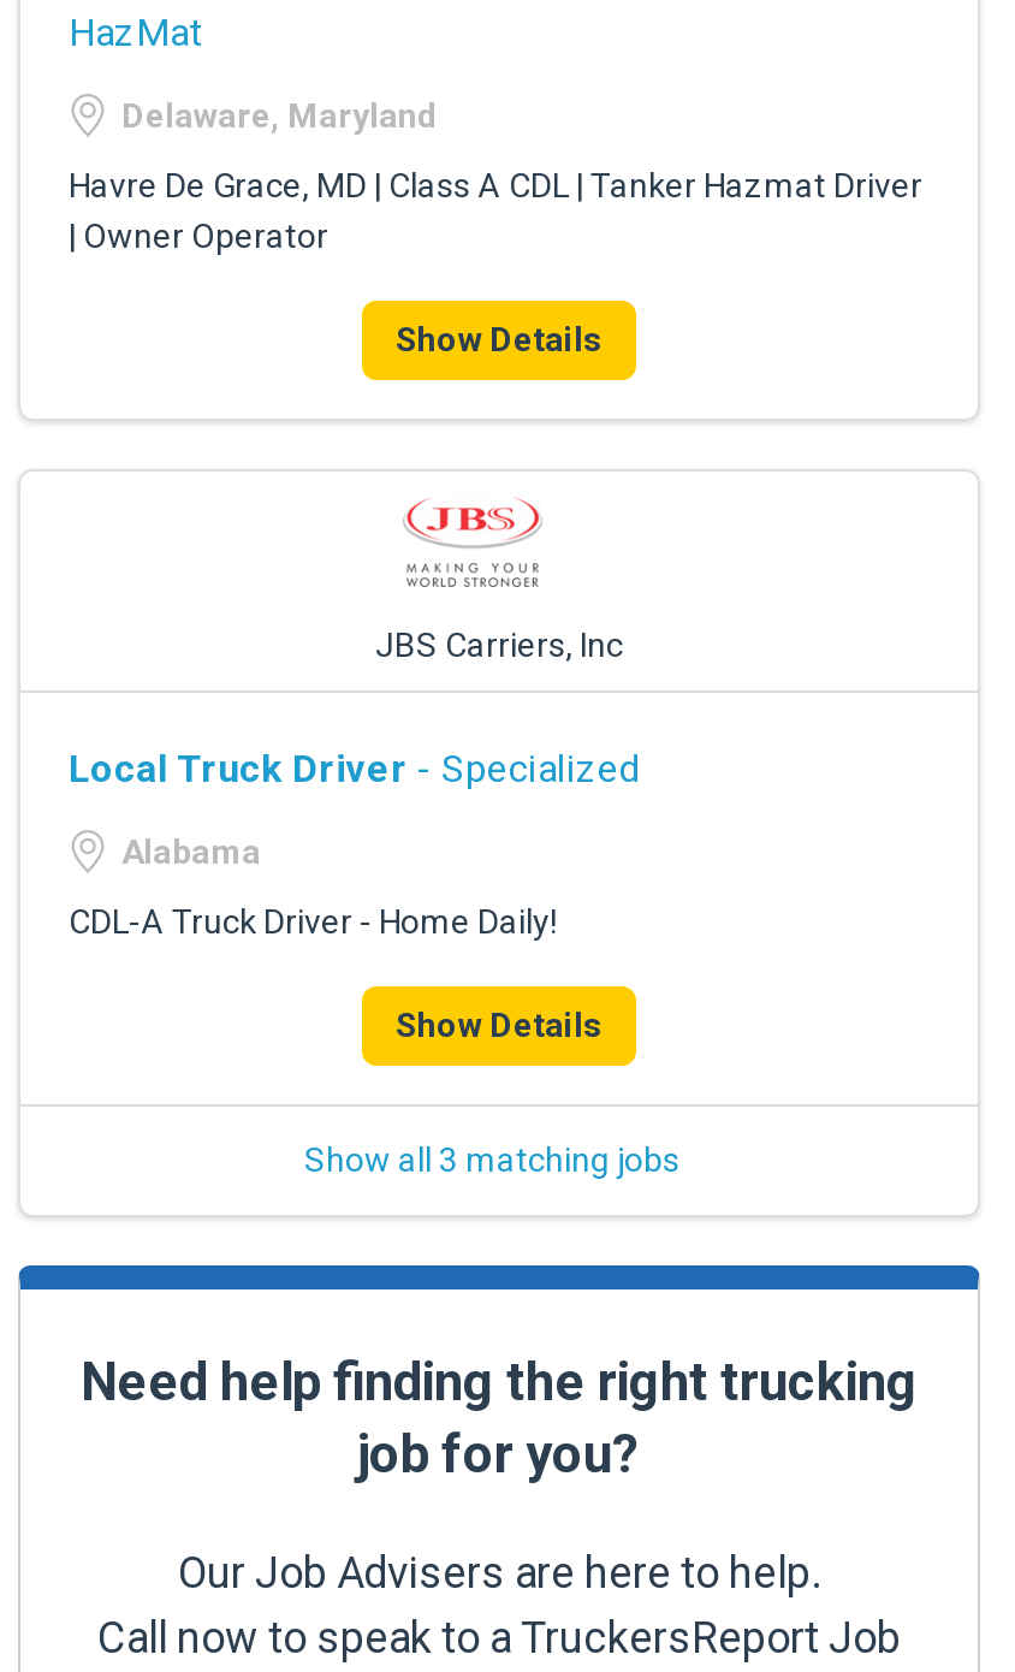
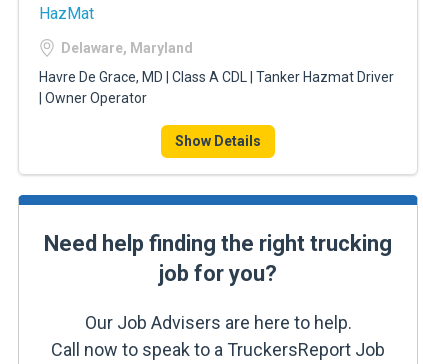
- [image]
- JBS Carriers, Inc
- Local Truck Driver - Specialized
- Alabama
- CDL-A Truck Driver - Home Daily!
- Show Details
- Show all 3 matching jobs
